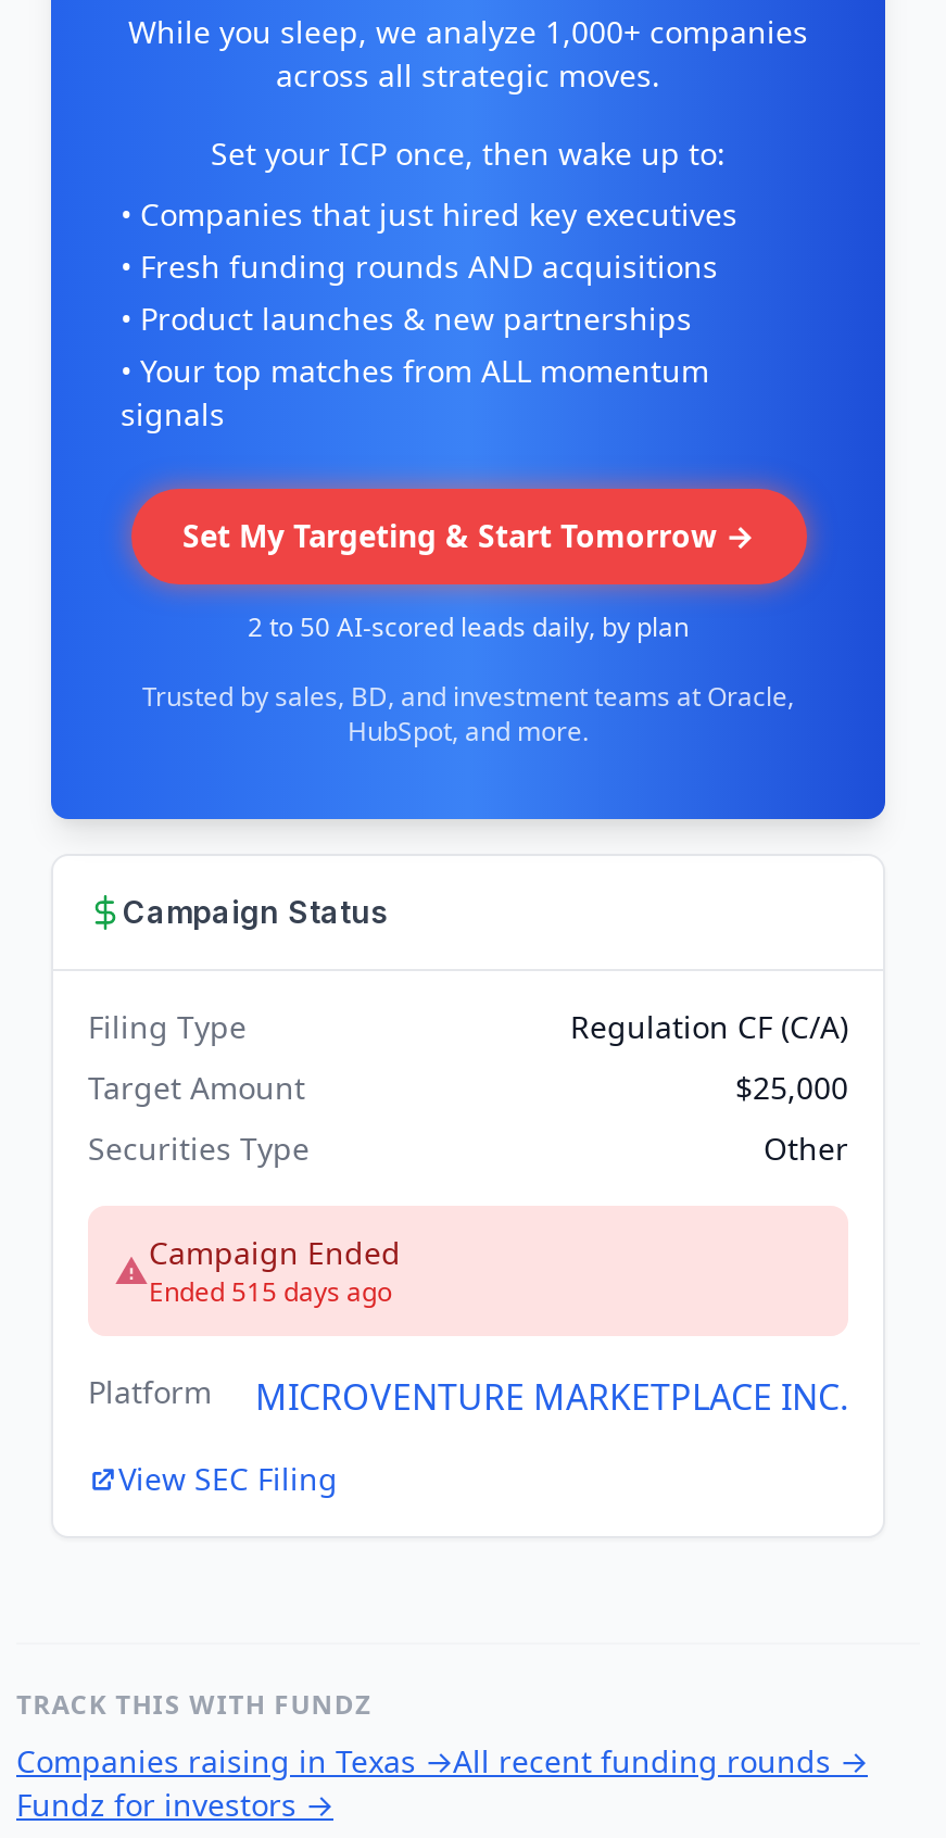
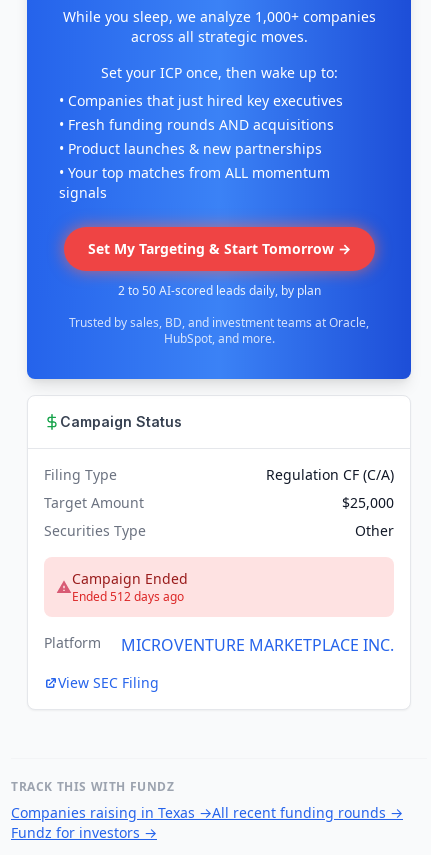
- Ended 515 days ago
+ Ended 512 days ago
